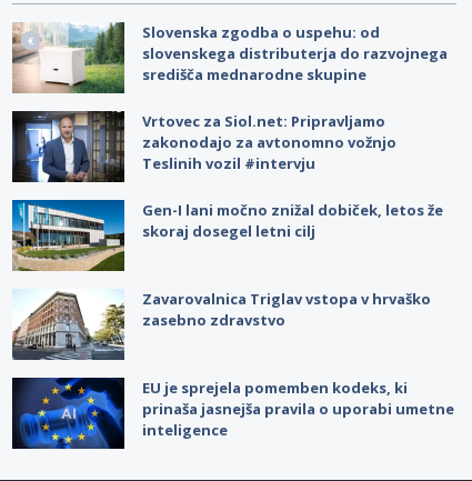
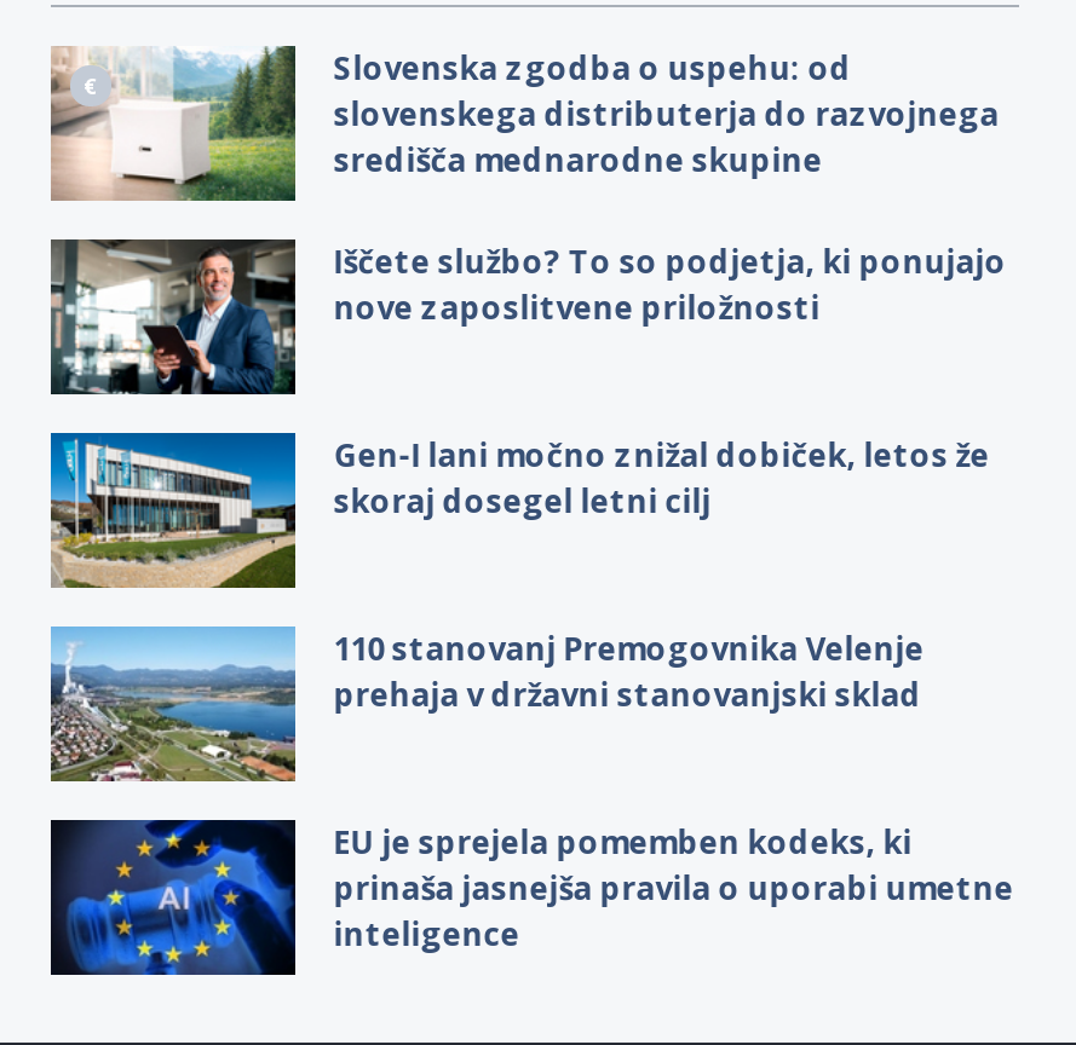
- [image]
- Vrtovec za Siol.net: Pripravljamo
- zakonodajo za avtonomno vožnjo
- Teslinih vozil #intervju
+ [image]
+ Iščete službo? To so podjetja, ki ponujajo
+ nove zaposlitvene priložnosti

- [image]
- Zavarovalnica Triglav vstopa v hrvaško
- zasebno zdravstvo
+ [image]
+ 110 stanovanj Premogovnika Velenje
+ prehaja v državni stanovanjski sklad
